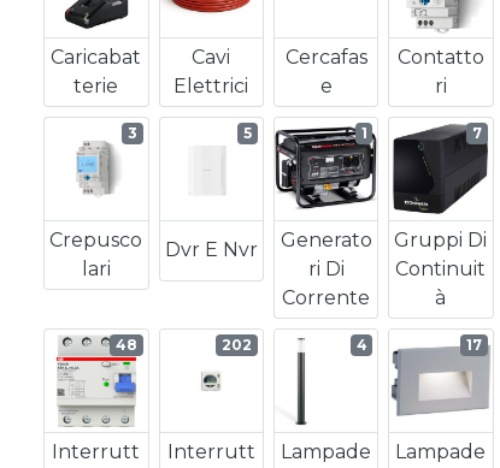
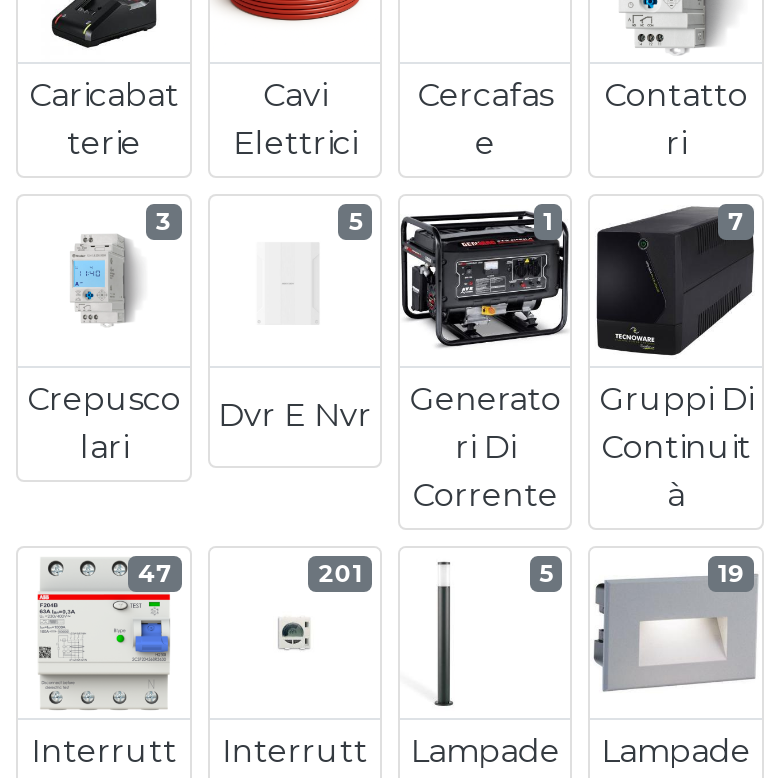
- 48
+ 47

- 202
+ 201

- 4
+ 5

- 17
+ 19
